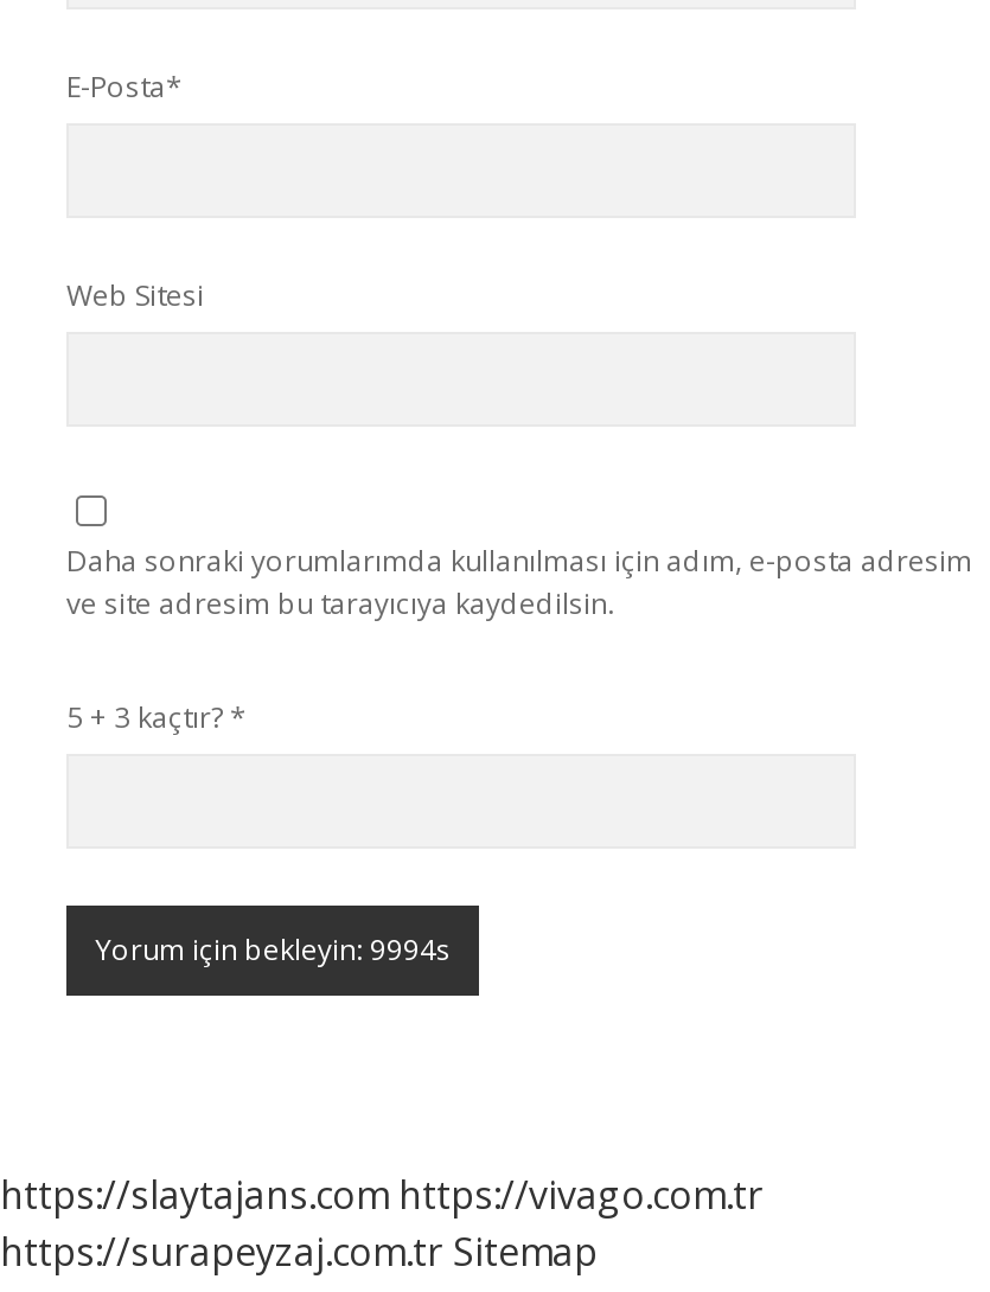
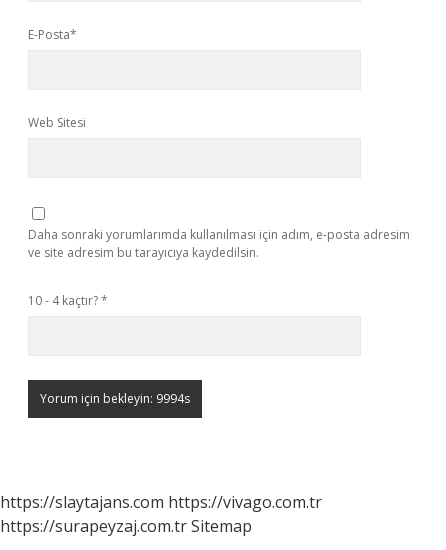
- 5 + 3 kaçtır? *
+ 10 - 4 kaçtır? *
